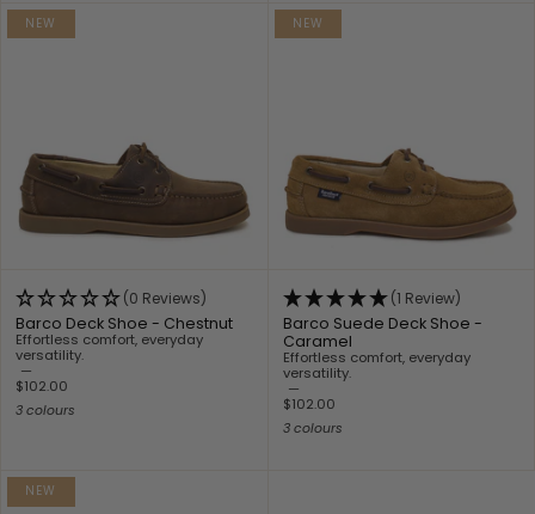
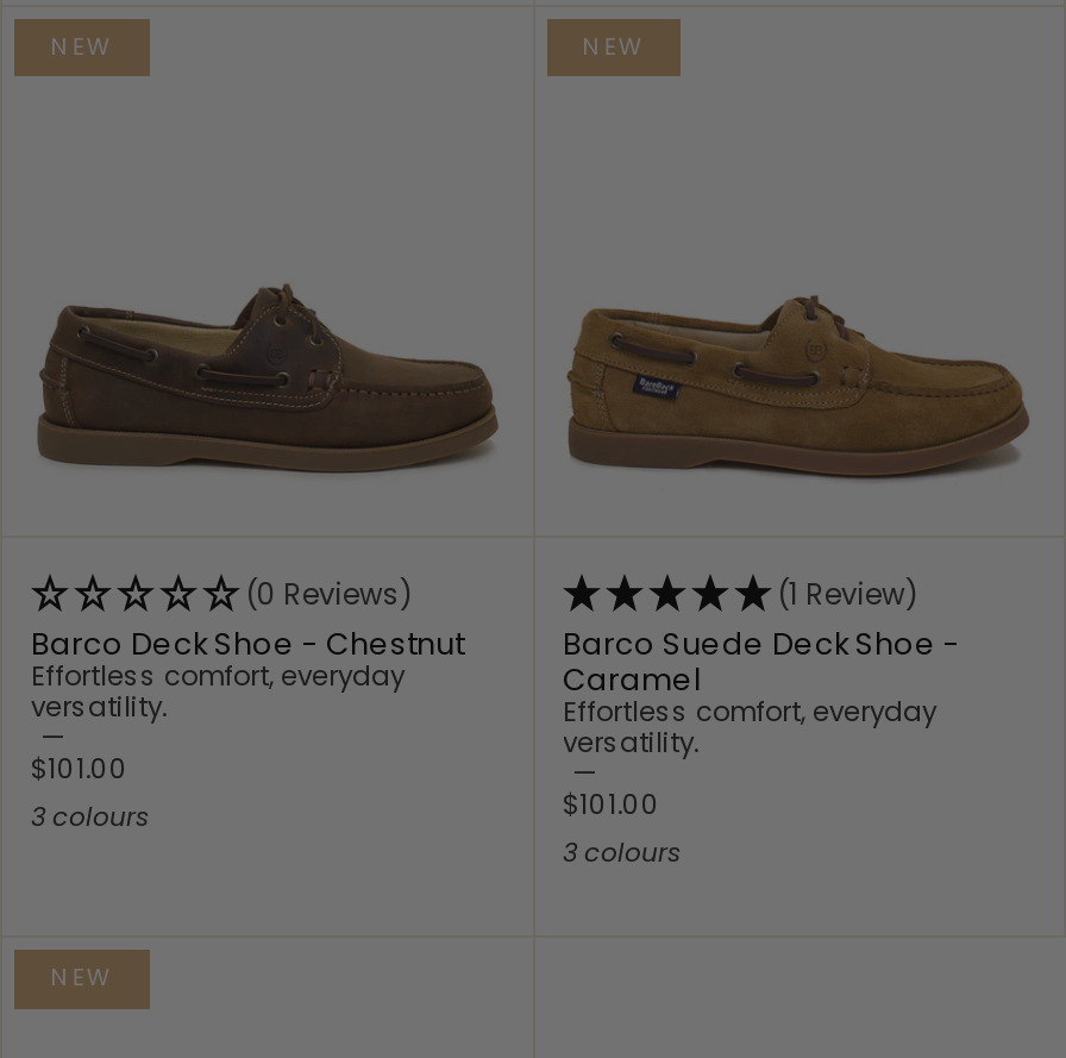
- $102.00
+ $101.00

- $102.00
+ $101.00
